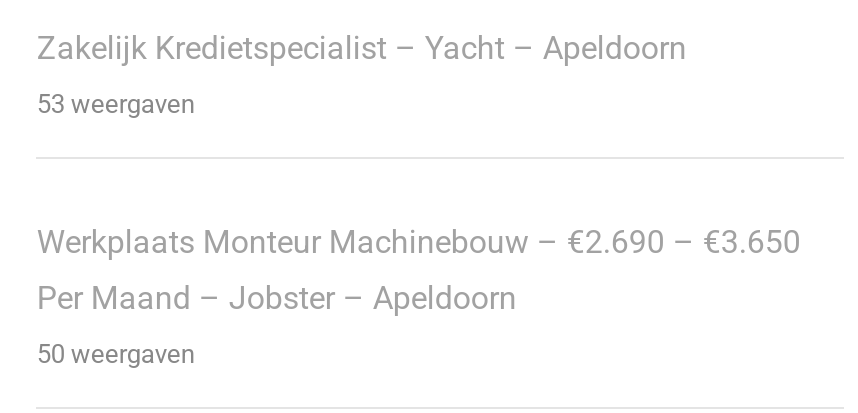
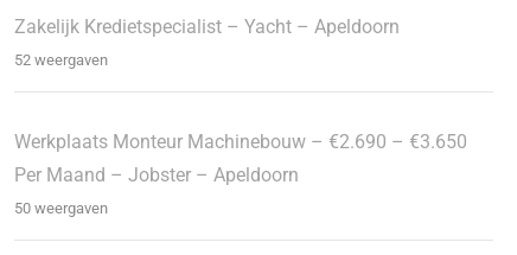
- 53 weergaven
+ 52 weergaven
